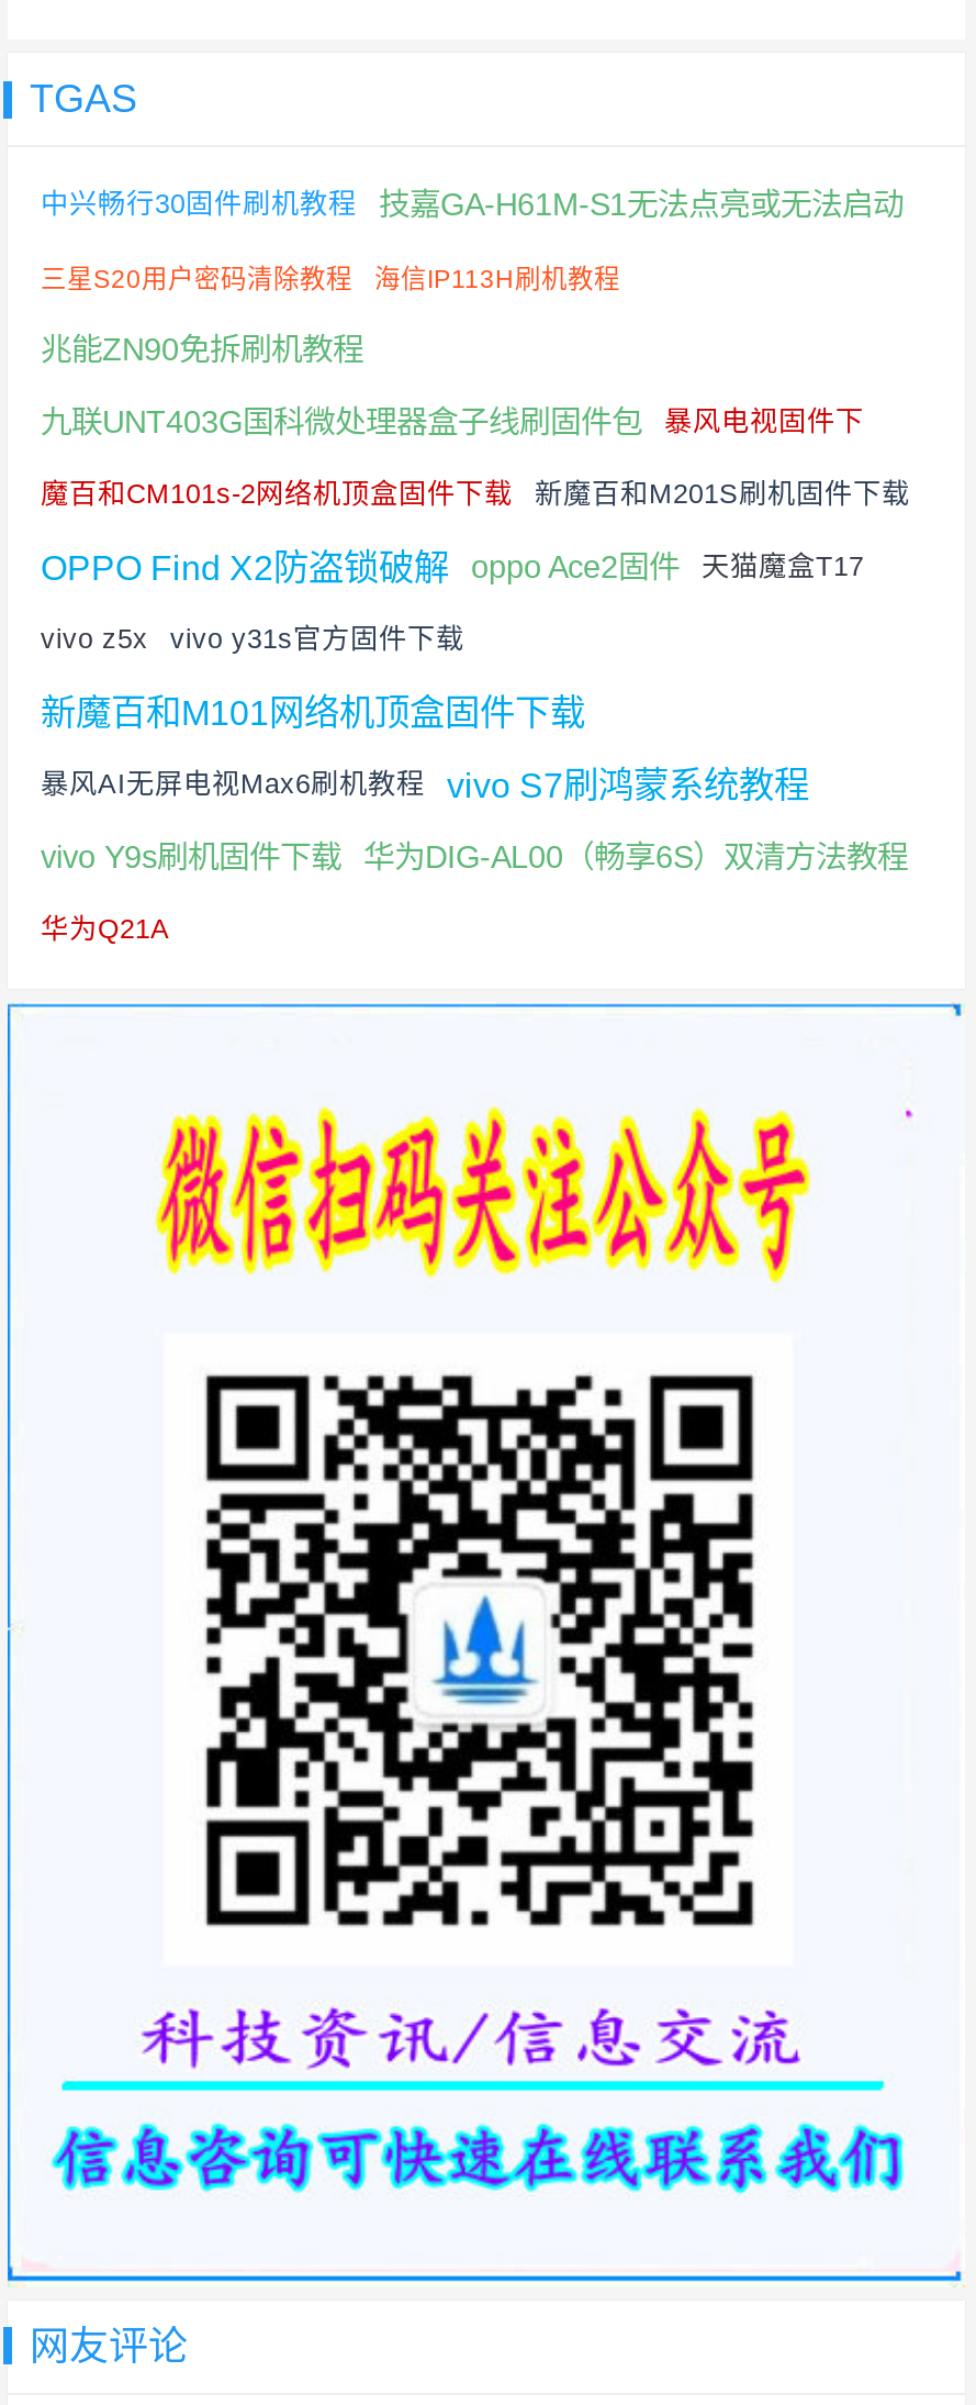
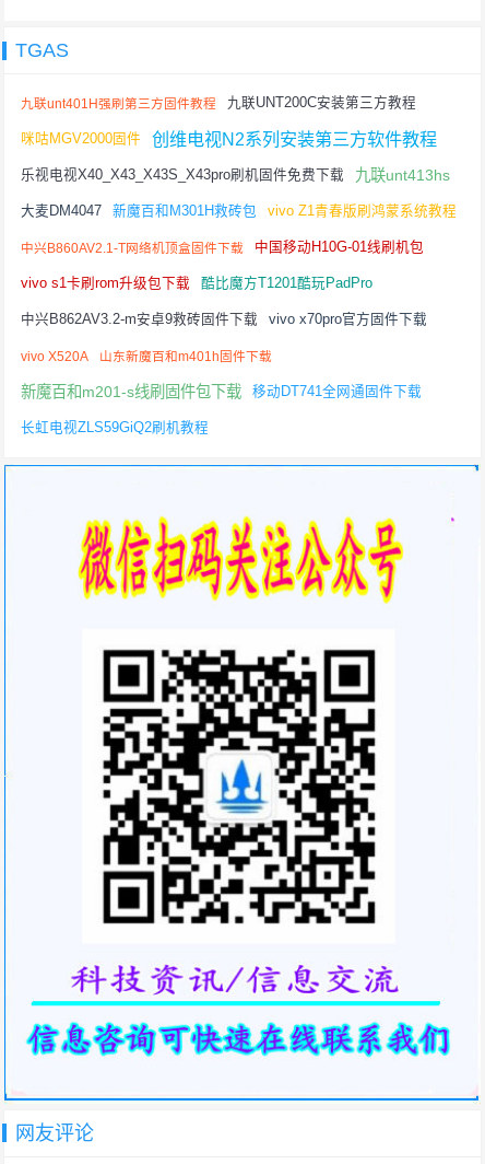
- 中兴畅行30固件刷机教程
- 技嘉GA-H61M-S1无法点亮或无法启动
- 三星S20用户密码清除教程
- 海信IP113H刷机教程
- 兆能ZN90免拆刷机教程
- 九联UNT403G国科微处理器盒子线刷固件包
- 暴风电视固件下
- 魔百和CM101s-2网络机顶盒固件下载
- 新魔百和M201S刷机固件下载
- OPPO Find X2防盗锁破解
- oppo Ace2固件
- 天猫魔盒T17
- vivo z5x
- vivo y31s官方固件下载
- 新魔百和M101网络机顶盒固件下载
- 暴风AI无屏电视Max6刷机教程
- vivo S7刷鸿蒙系统教程
- vivo Y9s刷机固件下载
- 华为DIG-AL00（畅享6S）双清方法教程
- 华为Q21A
+ 九联unt401H强刷第三方固件教程
+ 九联UNT200C安装第三方教程
+ 咪咕MGV2000固件
+ 创维电视N2系列安装第三方软件教程
+ 乐视电视X40_X43_X43S_X43pro刷机固件免费下载
+ 九联unt413hs
+ 大麦DM4047
+ 新魔百和M301H救砖包
+ vivo Z1青春版刷鸿蒙系统教程
+ 中兴B860AV2.1-T网络机顶盒固件下载
+ 中国移动H10G-01线刷机包
+ vivo s1卡刷rom升级包下载
+ 酷比魔方T1201酷玩PadPro
+ 中兴B862AV3.2-m安卓9救砖固件下载
+ vivo x70pro官方固件下载
+ vivo X520A
+ 山东新魔百和m401h固件下载
+ 新魔百和m201-s线刷固件包下载
+ 移动DT741全网通固件下载
+ 长虹电视ZLS59GiQ2刷机教程
